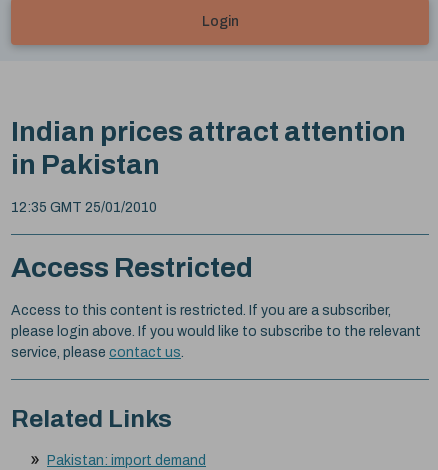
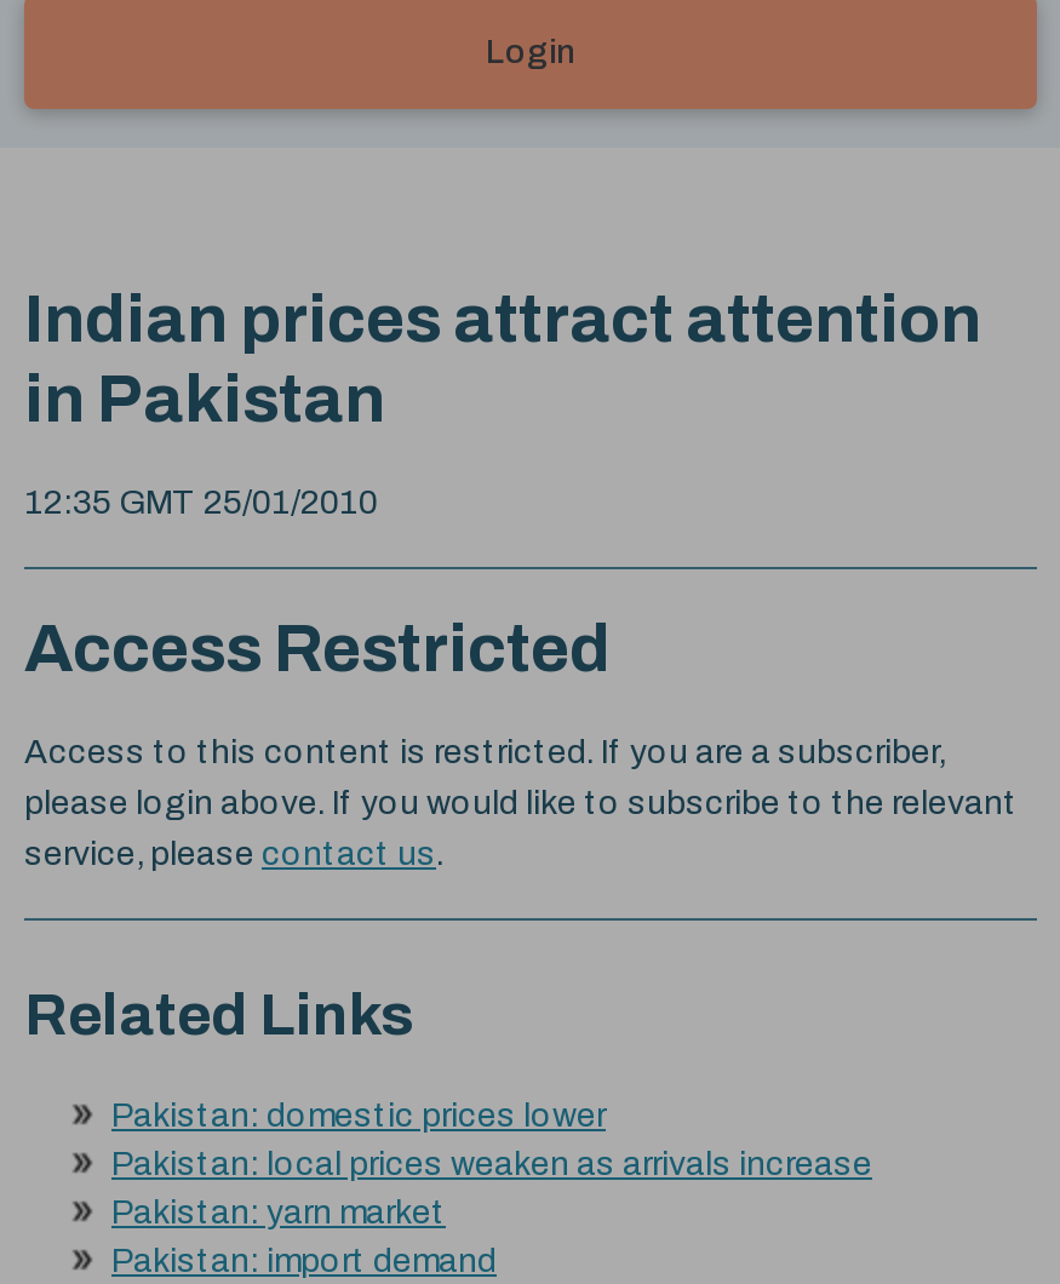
+ Pakistan: domestic prices lower
+ Pakistan: local prices weaken as arrivals increase
+ Pakistan: yarn market
